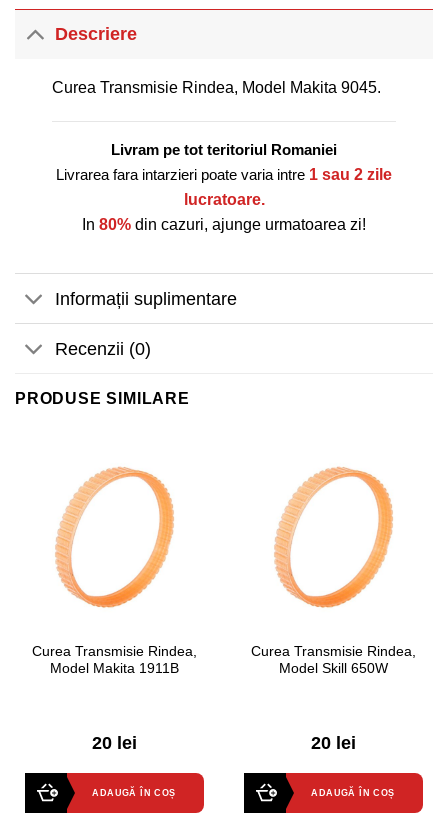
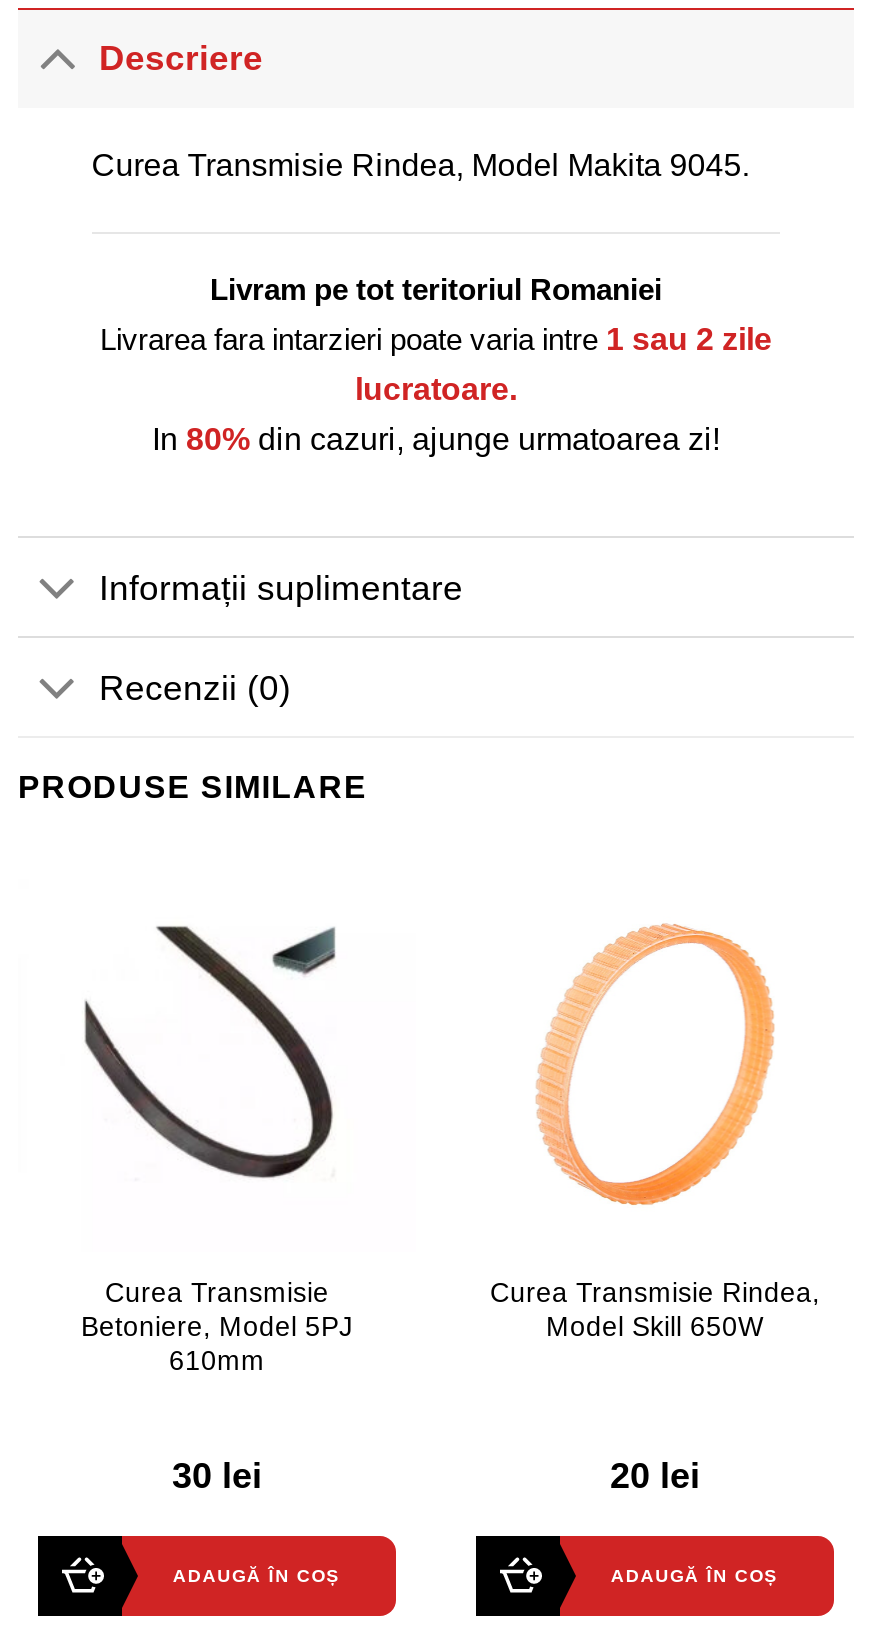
- [image]
- Curea Transmisie Rindea,
- Model Makita 1911B
+ [image]
+ Curea Transmisie
+ Betoniere, Model 5PJ
+ 610mm

- 20 lei
+ 30 lei
